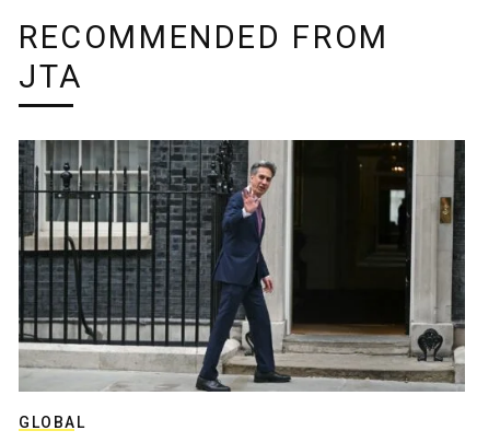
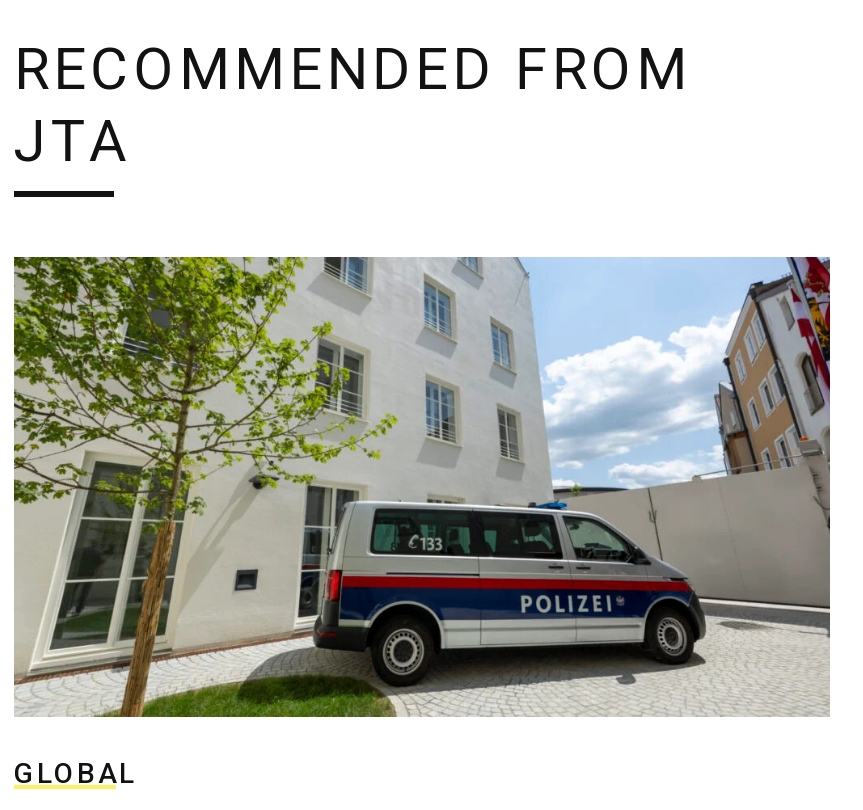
- [image]
+ [image]
